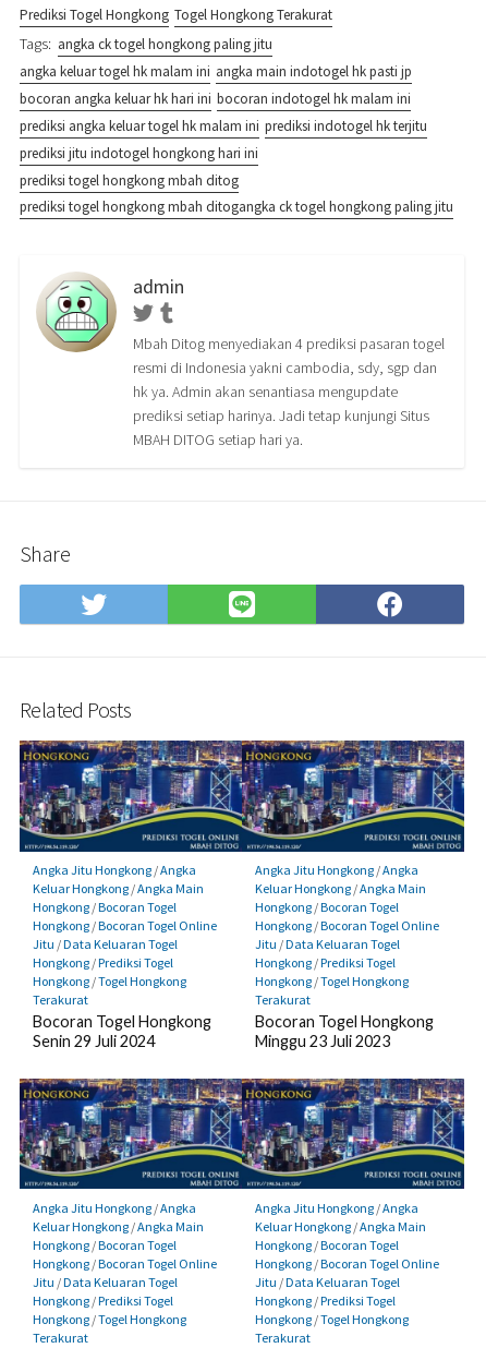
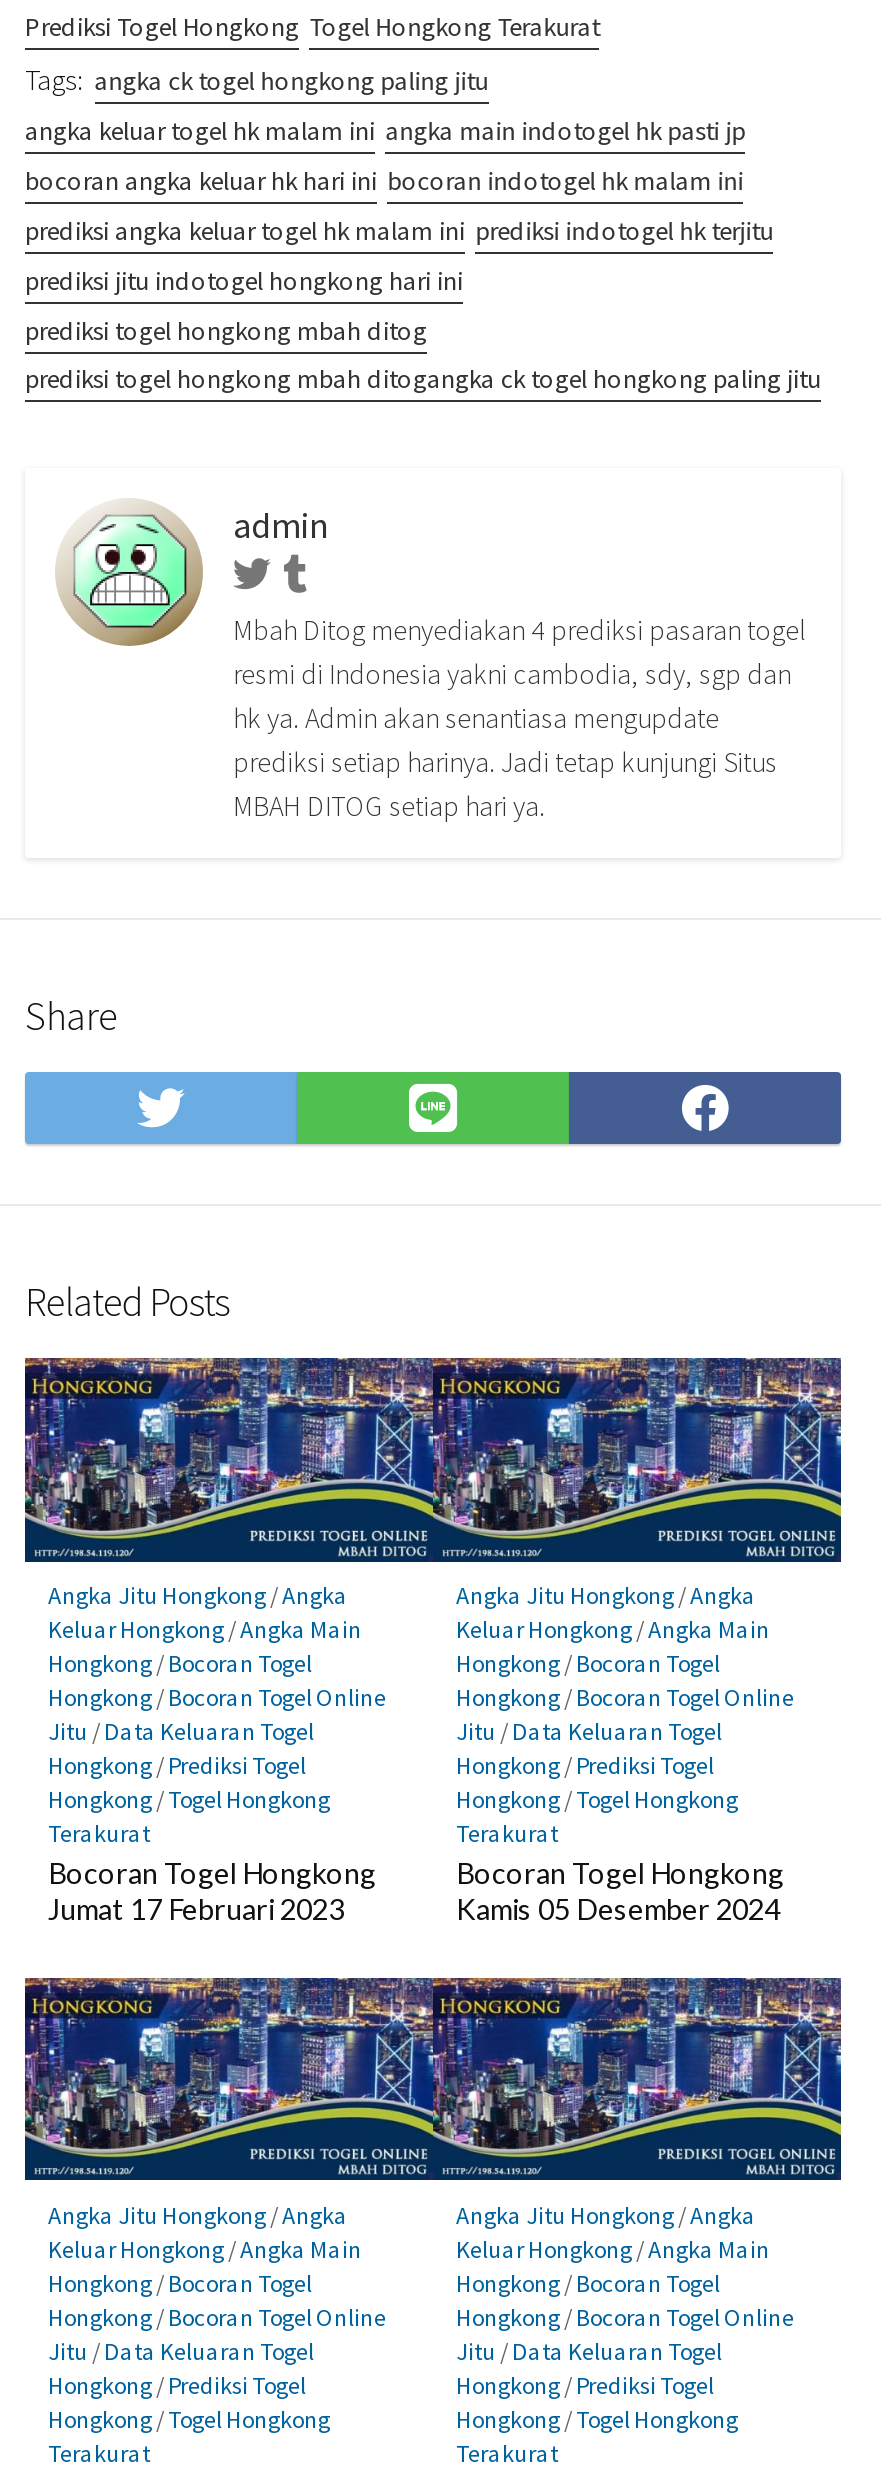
- Senin 29 Juli 2024
+ Jumat 17 Februari 2023

- Minggu 23 Juli 2023
+ Kamis 05 Desember 2024
